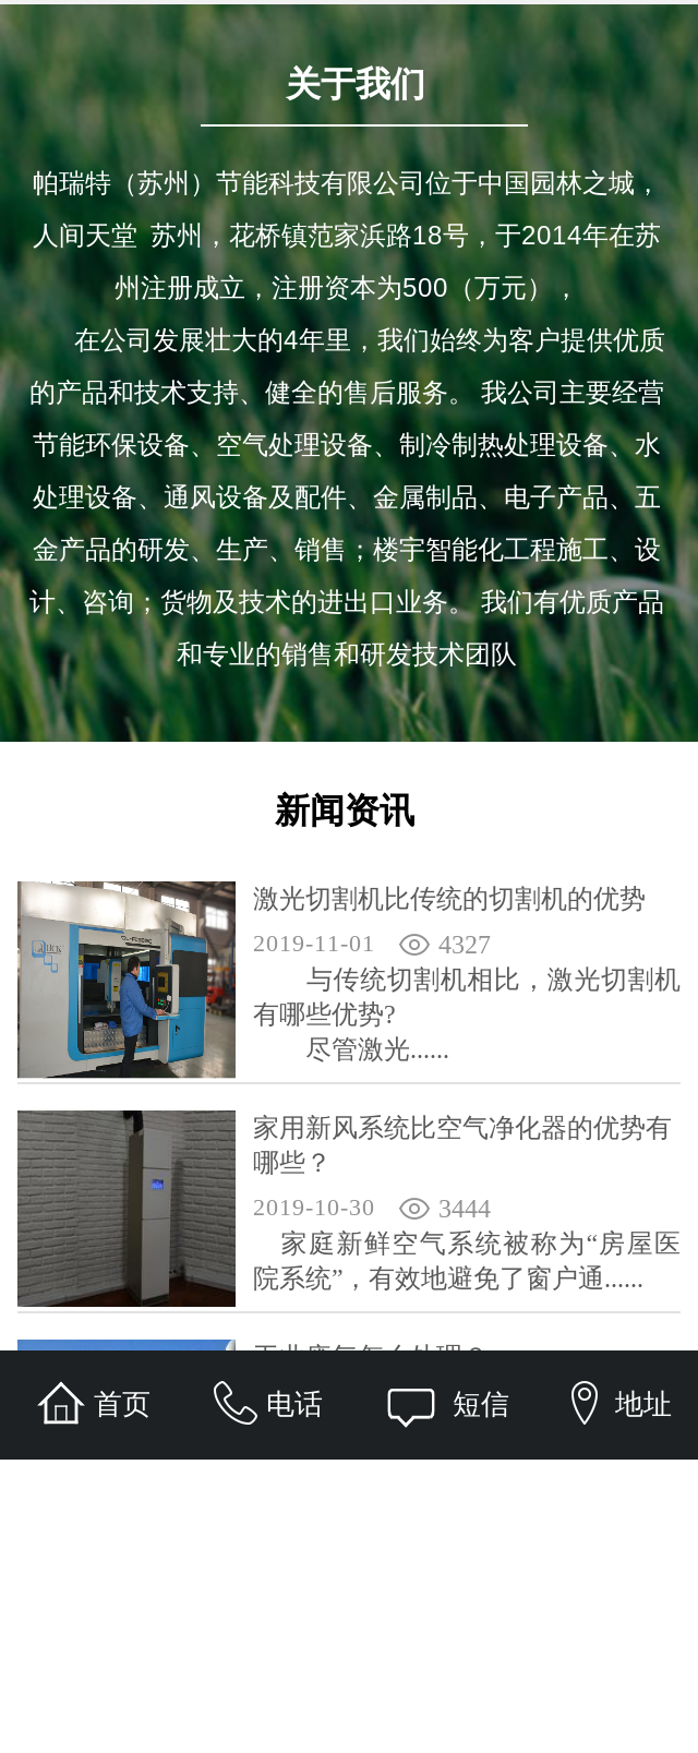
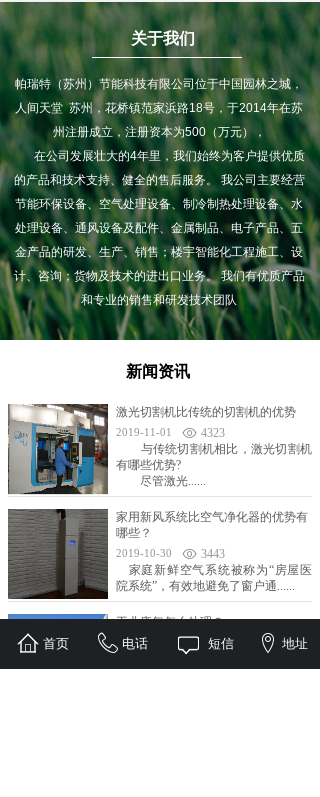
- 4327
+ 4323

- 3444
+ 3443
